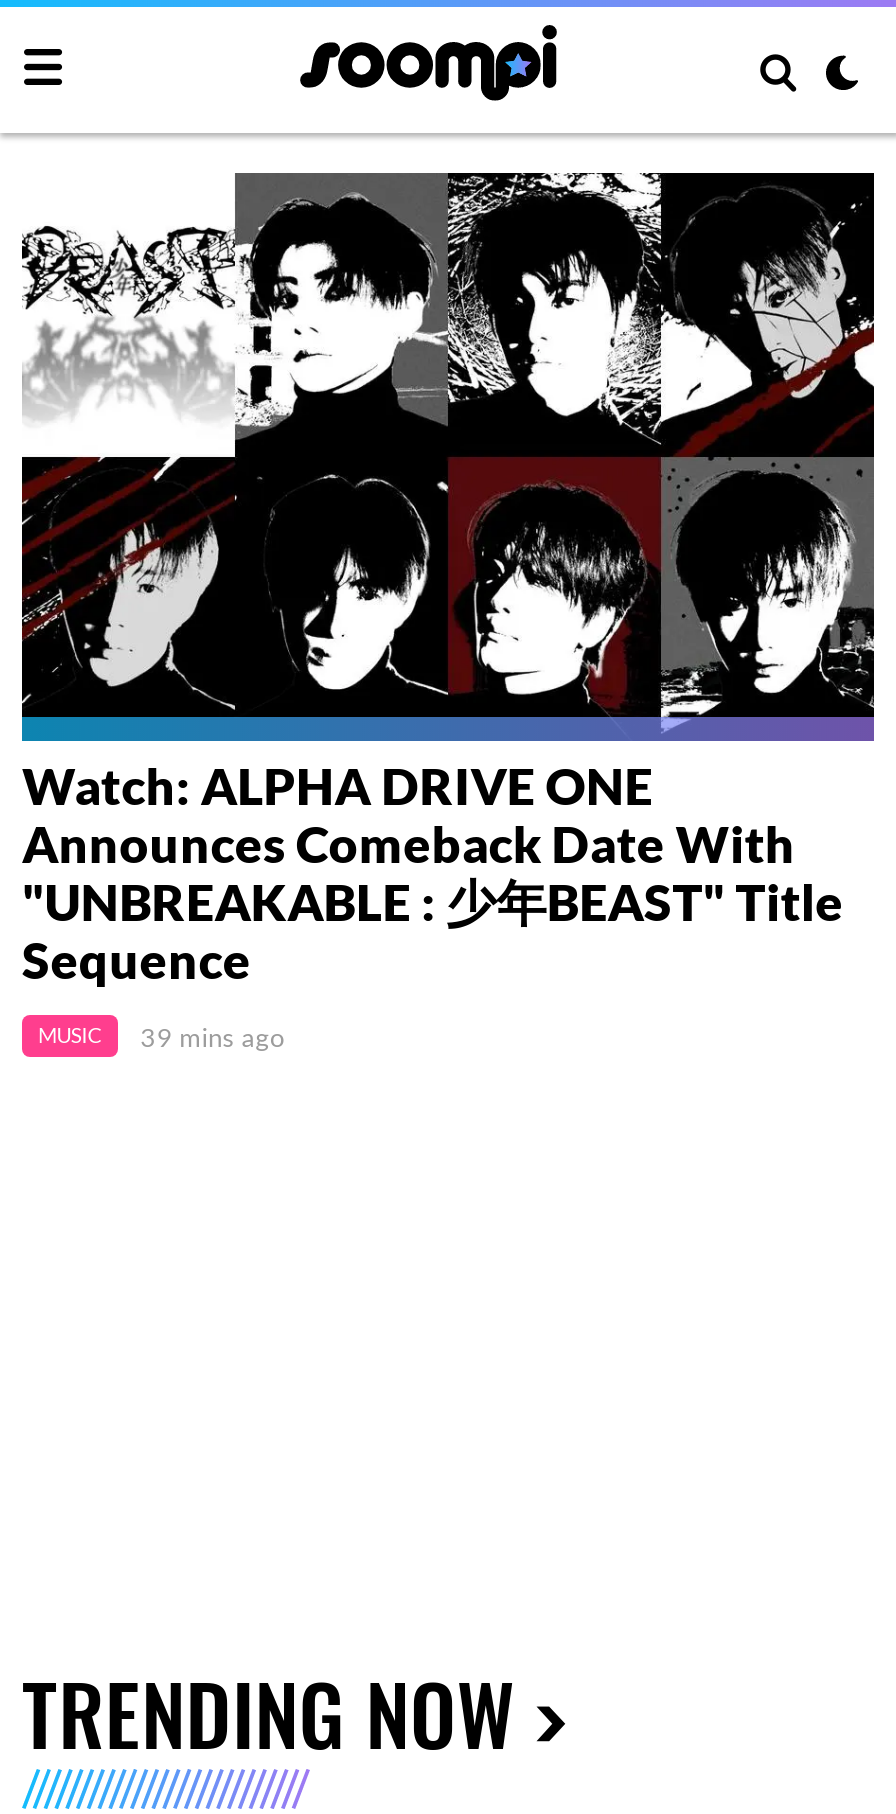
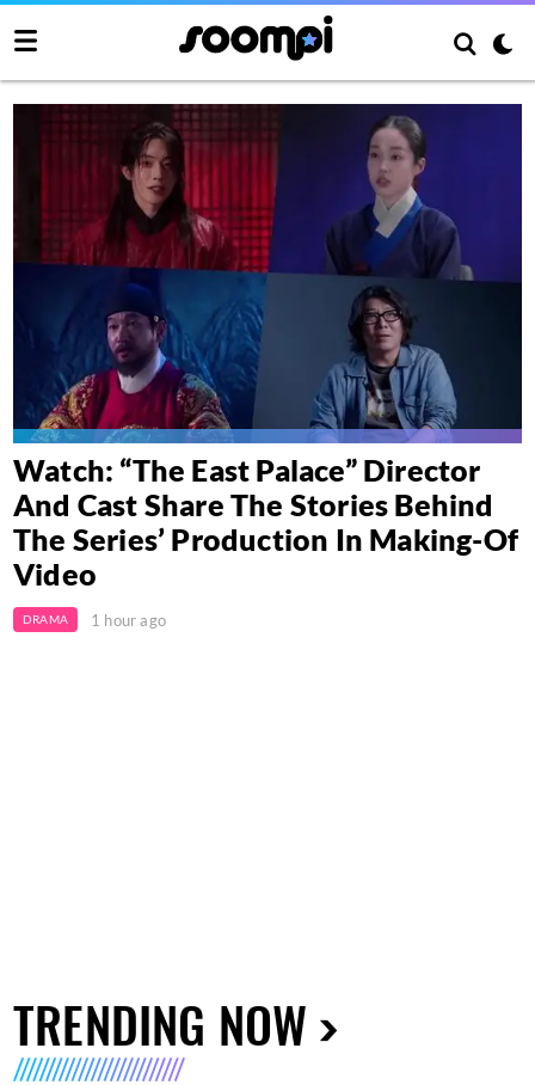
- [image]
- Watch: ALPHA DRIVE ONE
- Announces Comeback Date With
- "UNBREAKABLE : 少年BEAST" Title
- Sequence
+ [image]
+ Watch: “The East Palace” Director
+ And Cast Share The Stories Behind
+ The Series’ Production In Making-Of
+ Video

- MUSIC
- 39 mins ago
+ DRAMA
+ 1 hour ago
